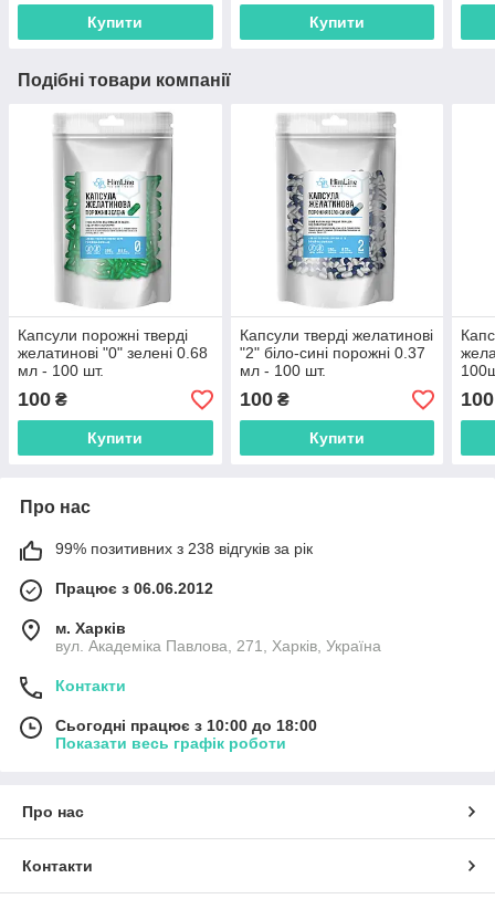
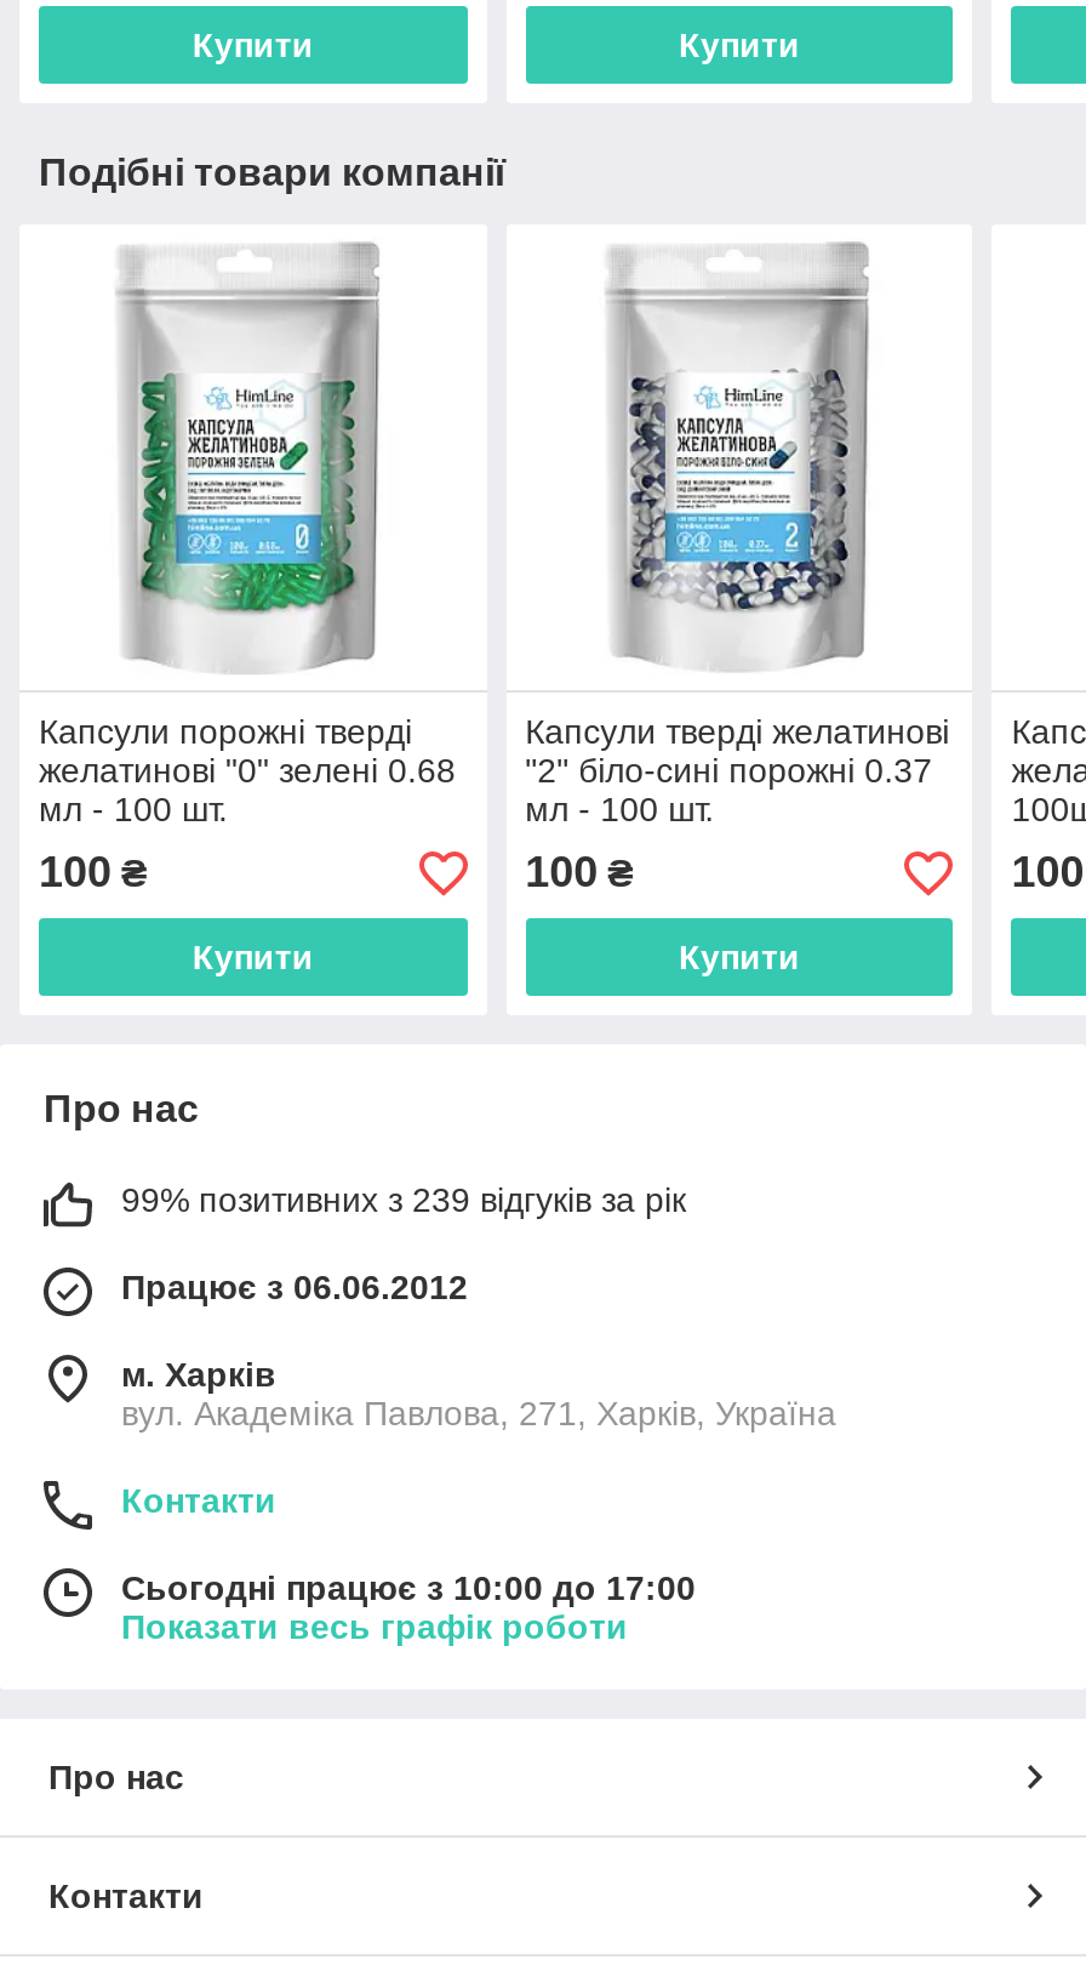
- 99% позитивних з 238 відгуків за рік
+ 99% позитивних з 239 відгуків за рік

- Сьогодні працює з 10:00 до 18:00
+ Сьогодні працює з 10:00 до 17:00
